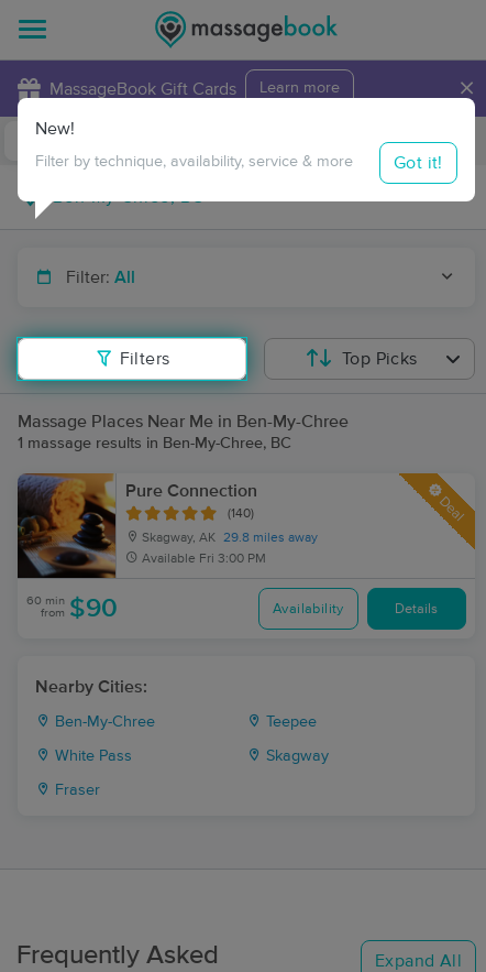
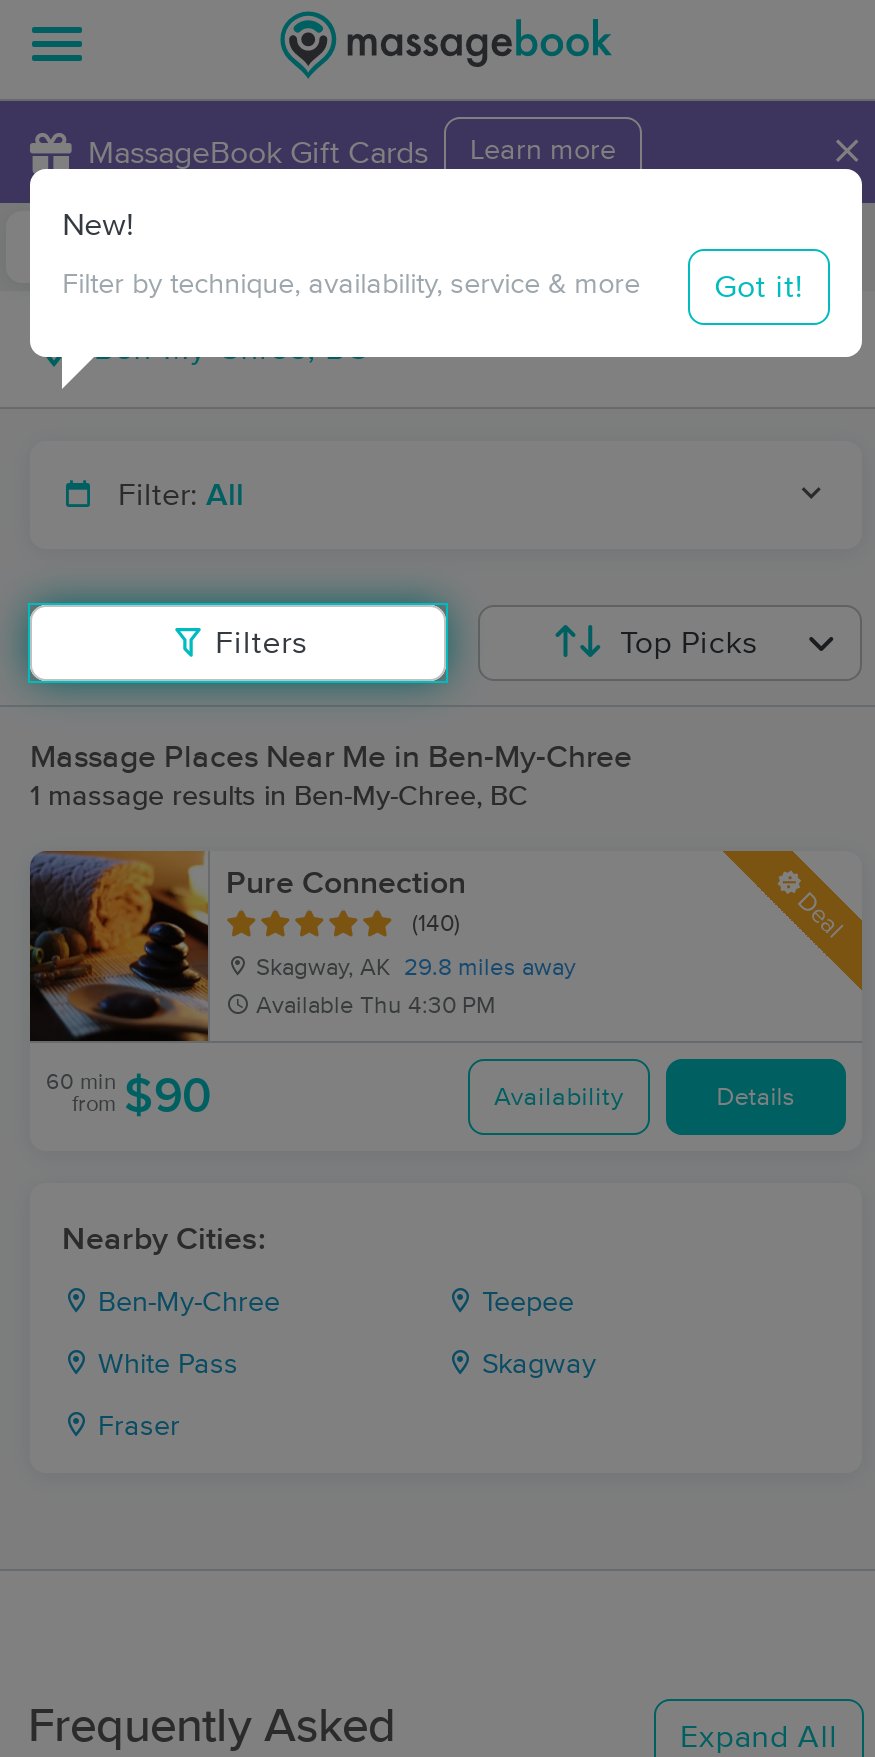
- Available Fri 3:00 PM
+ Available Thu 4:30 PM
